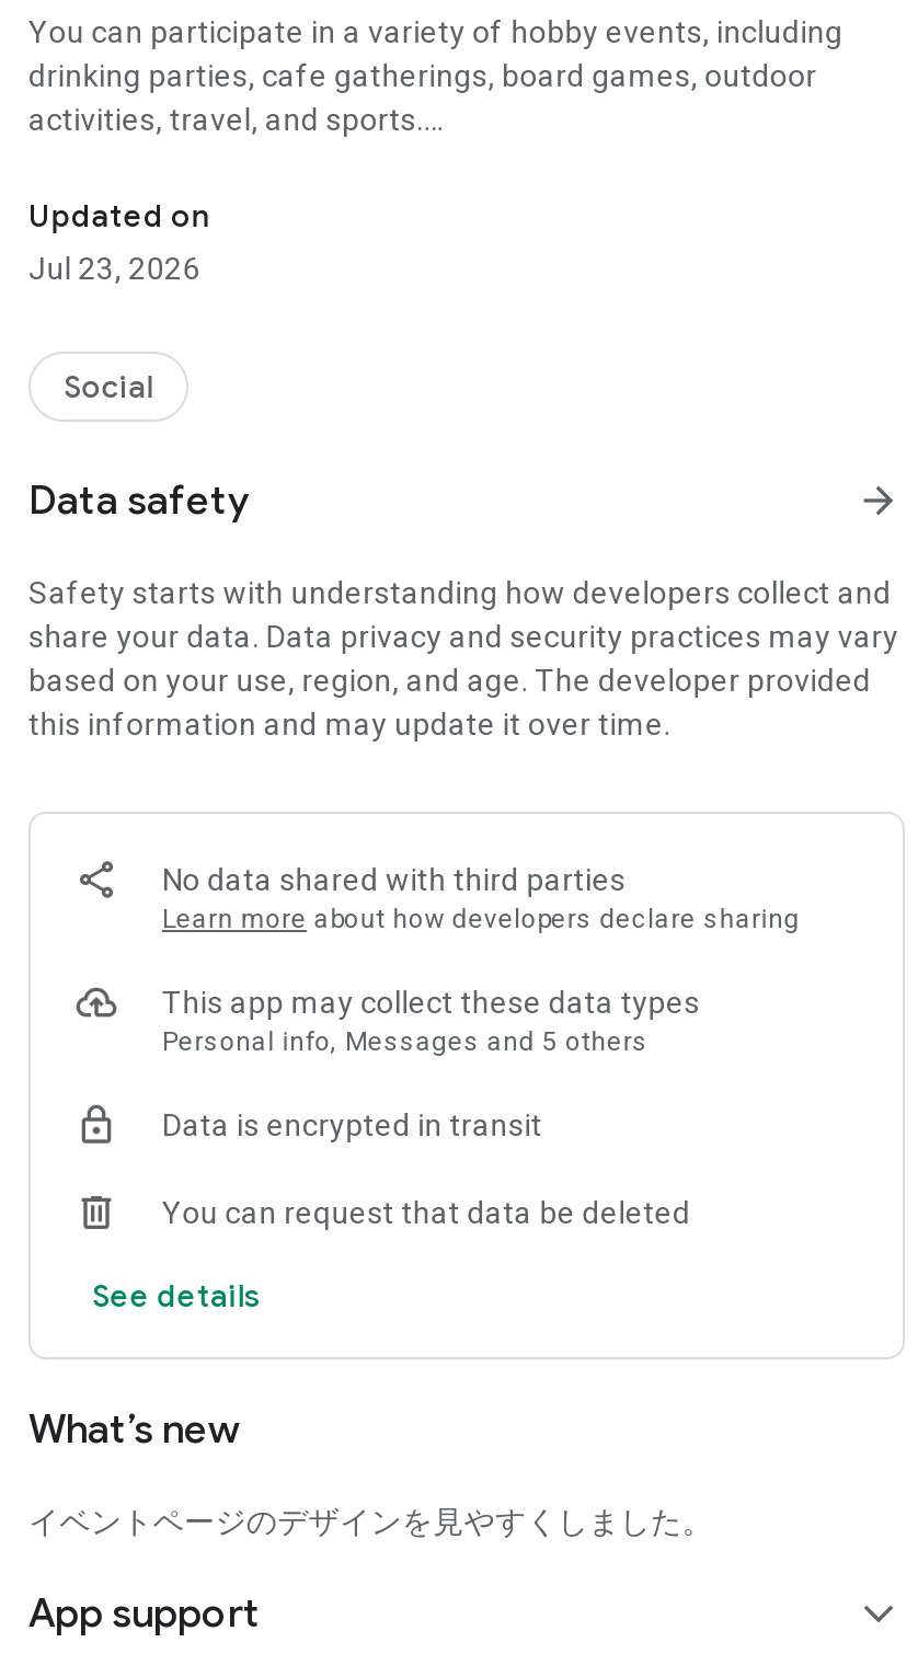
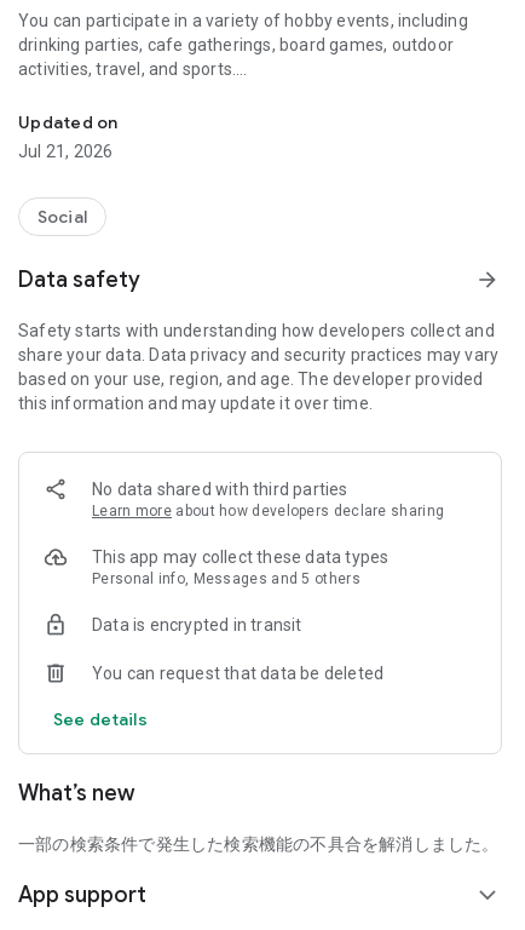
- Jul 23, 2026
+ Jul 21, 2026

- イベントページのデザインを見やすくしました。
+ 一部の検索条件で発生した検索機能の不具合を解消しました。
